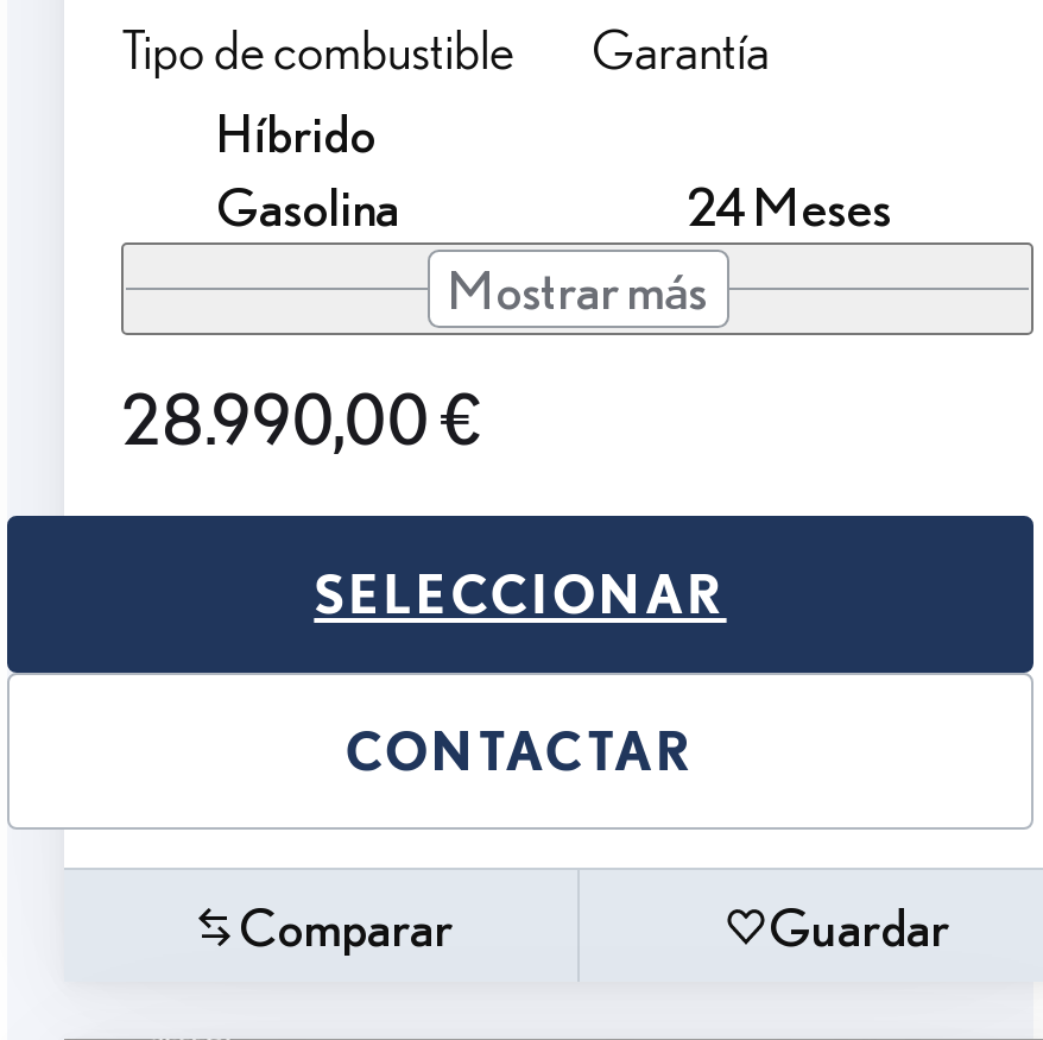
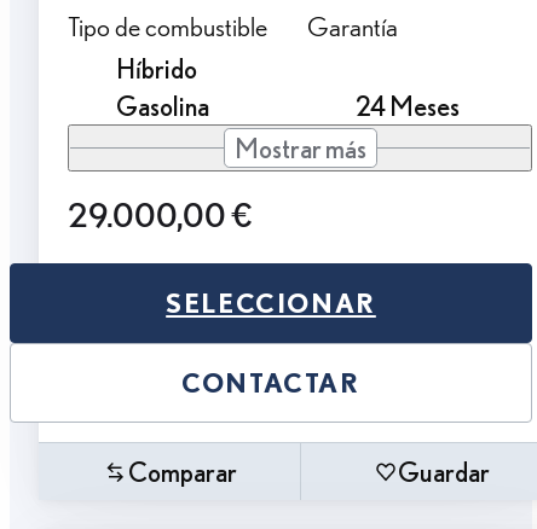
- 28.990,00 €
+ 29.000,00 €
